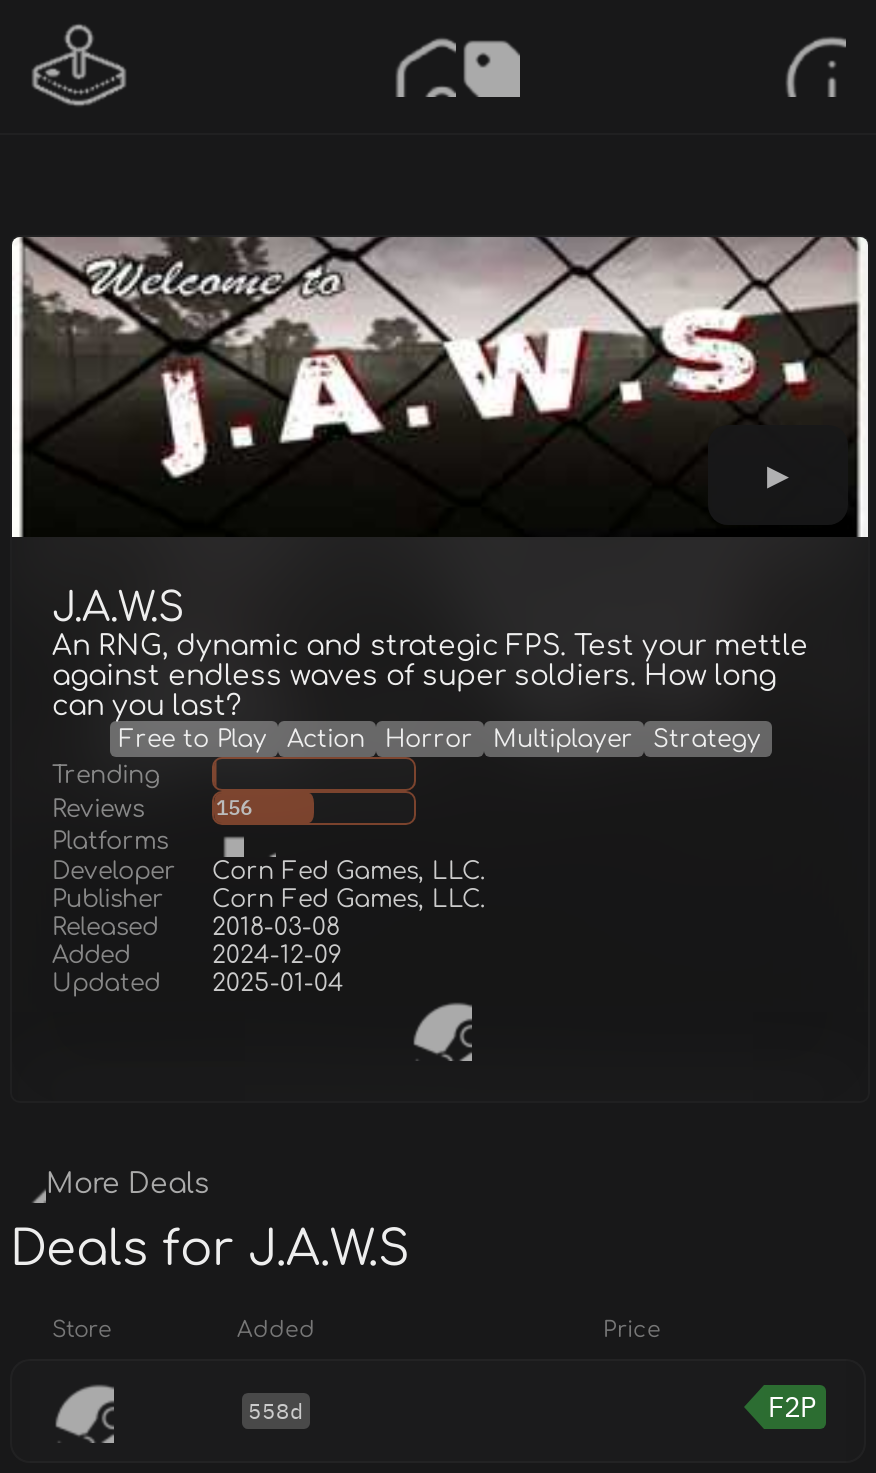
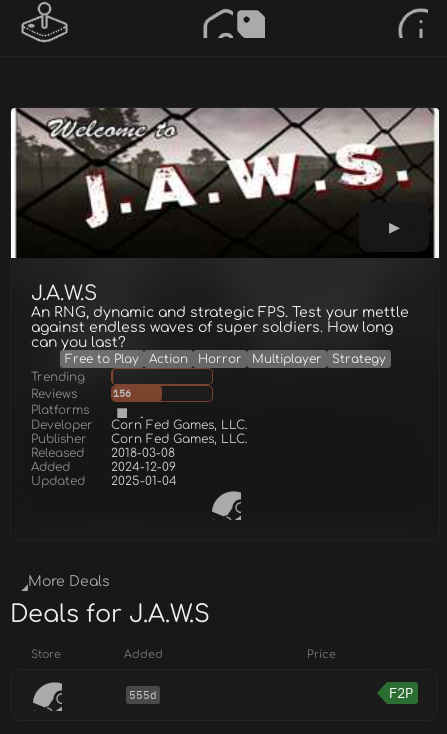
- 558d
+ 555d
